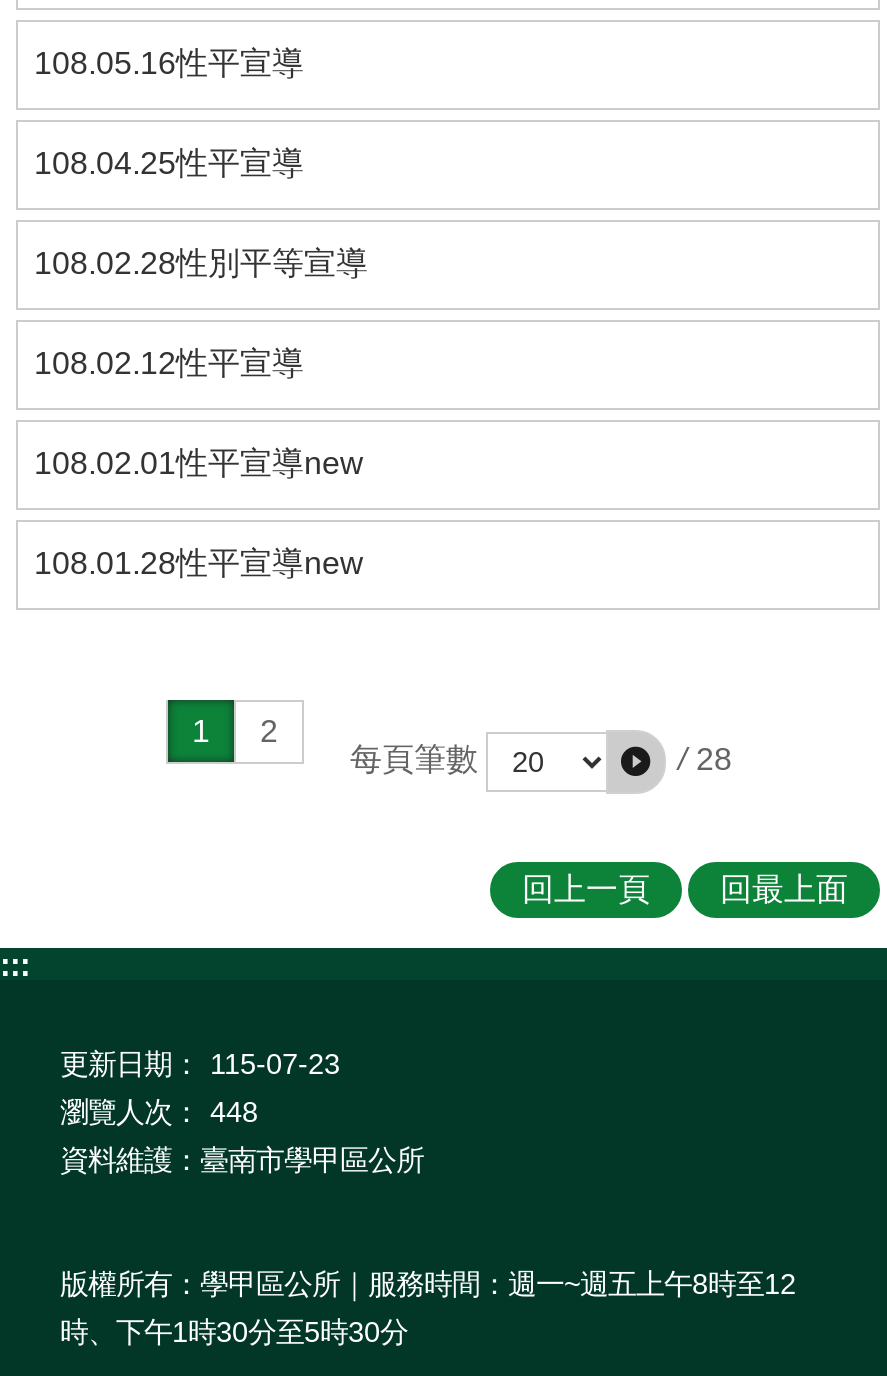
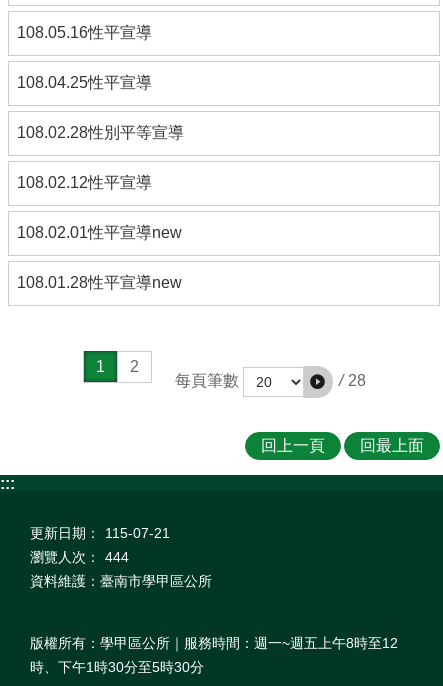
- 更新日期： 115-07-23
+ 更新日期： 115-07-21

- 瀏覽人次： 448
+ 瀏覽人次： 444
